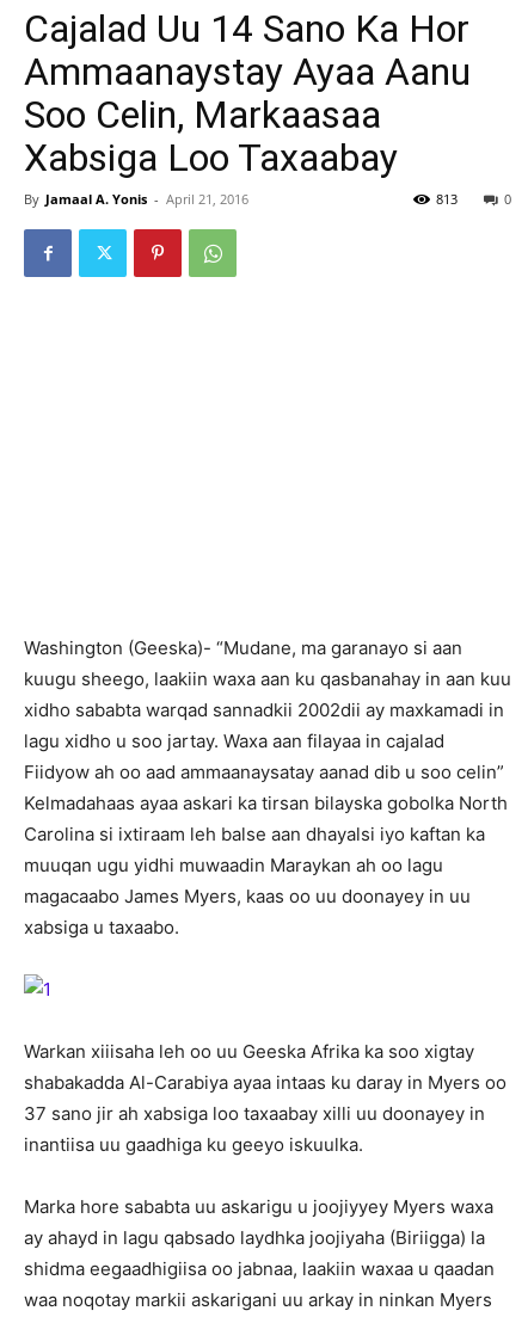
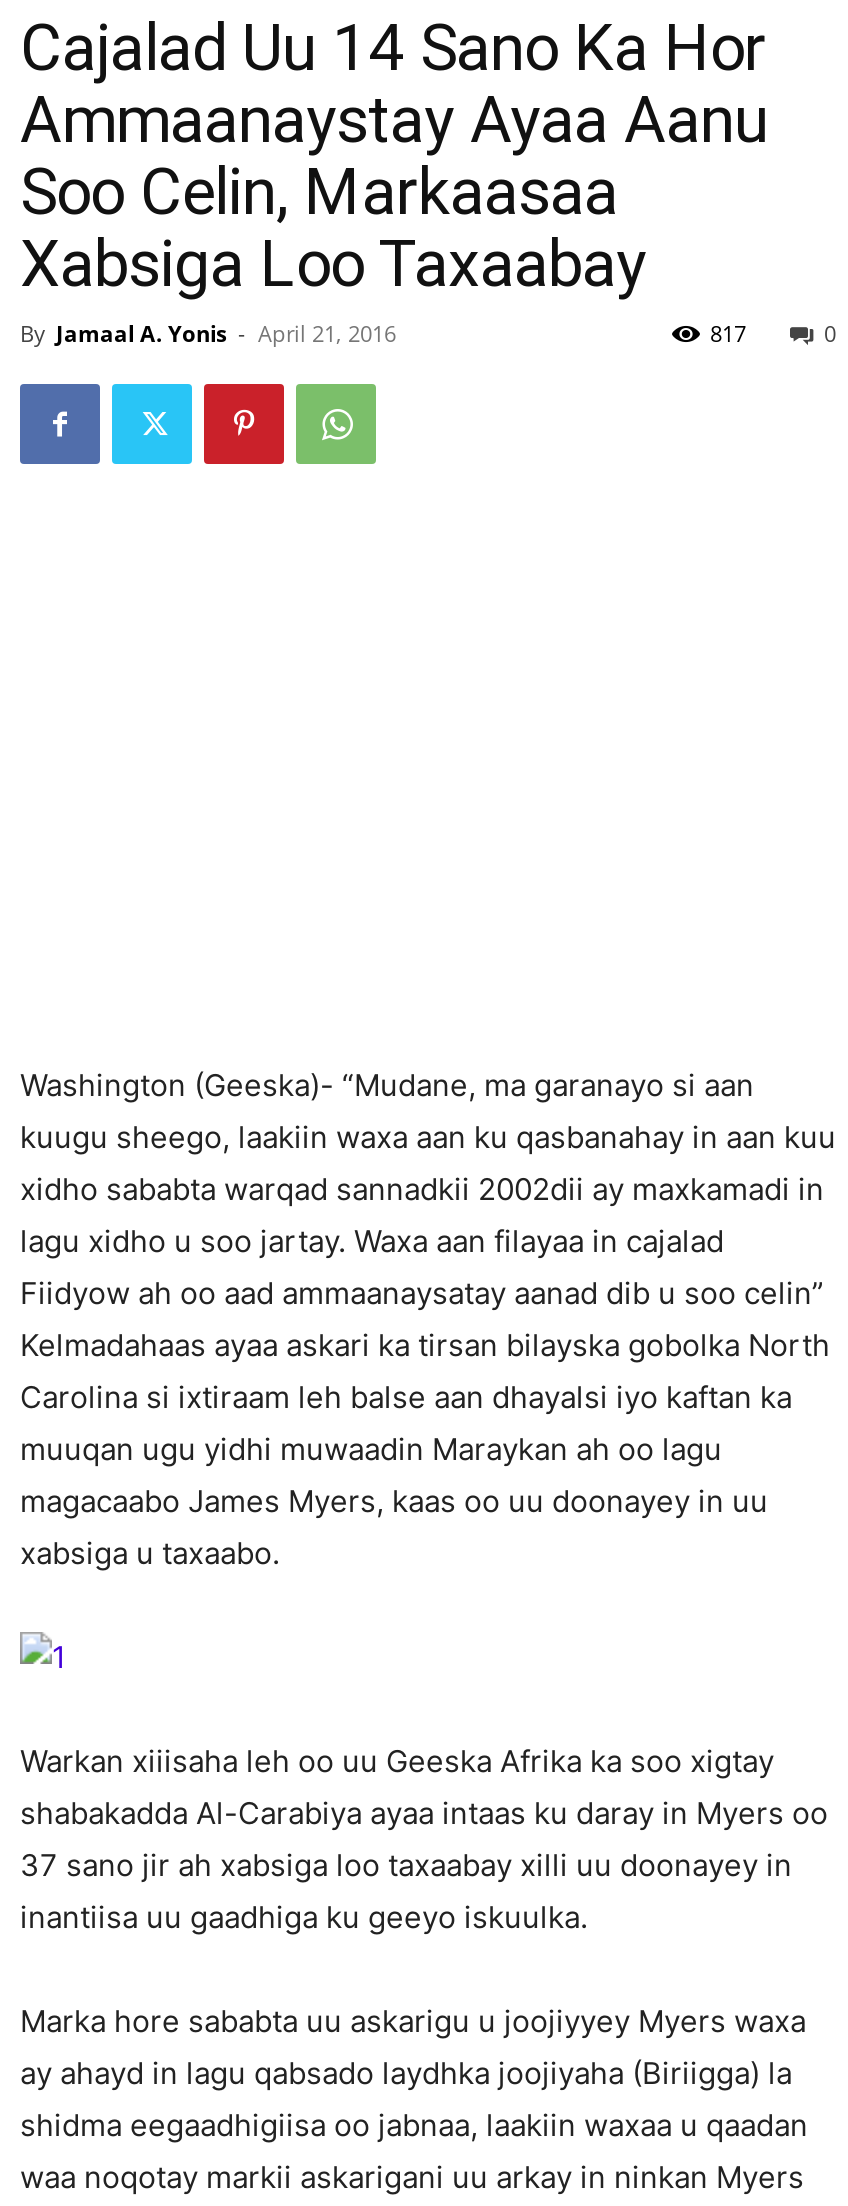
- 813
+ 817
